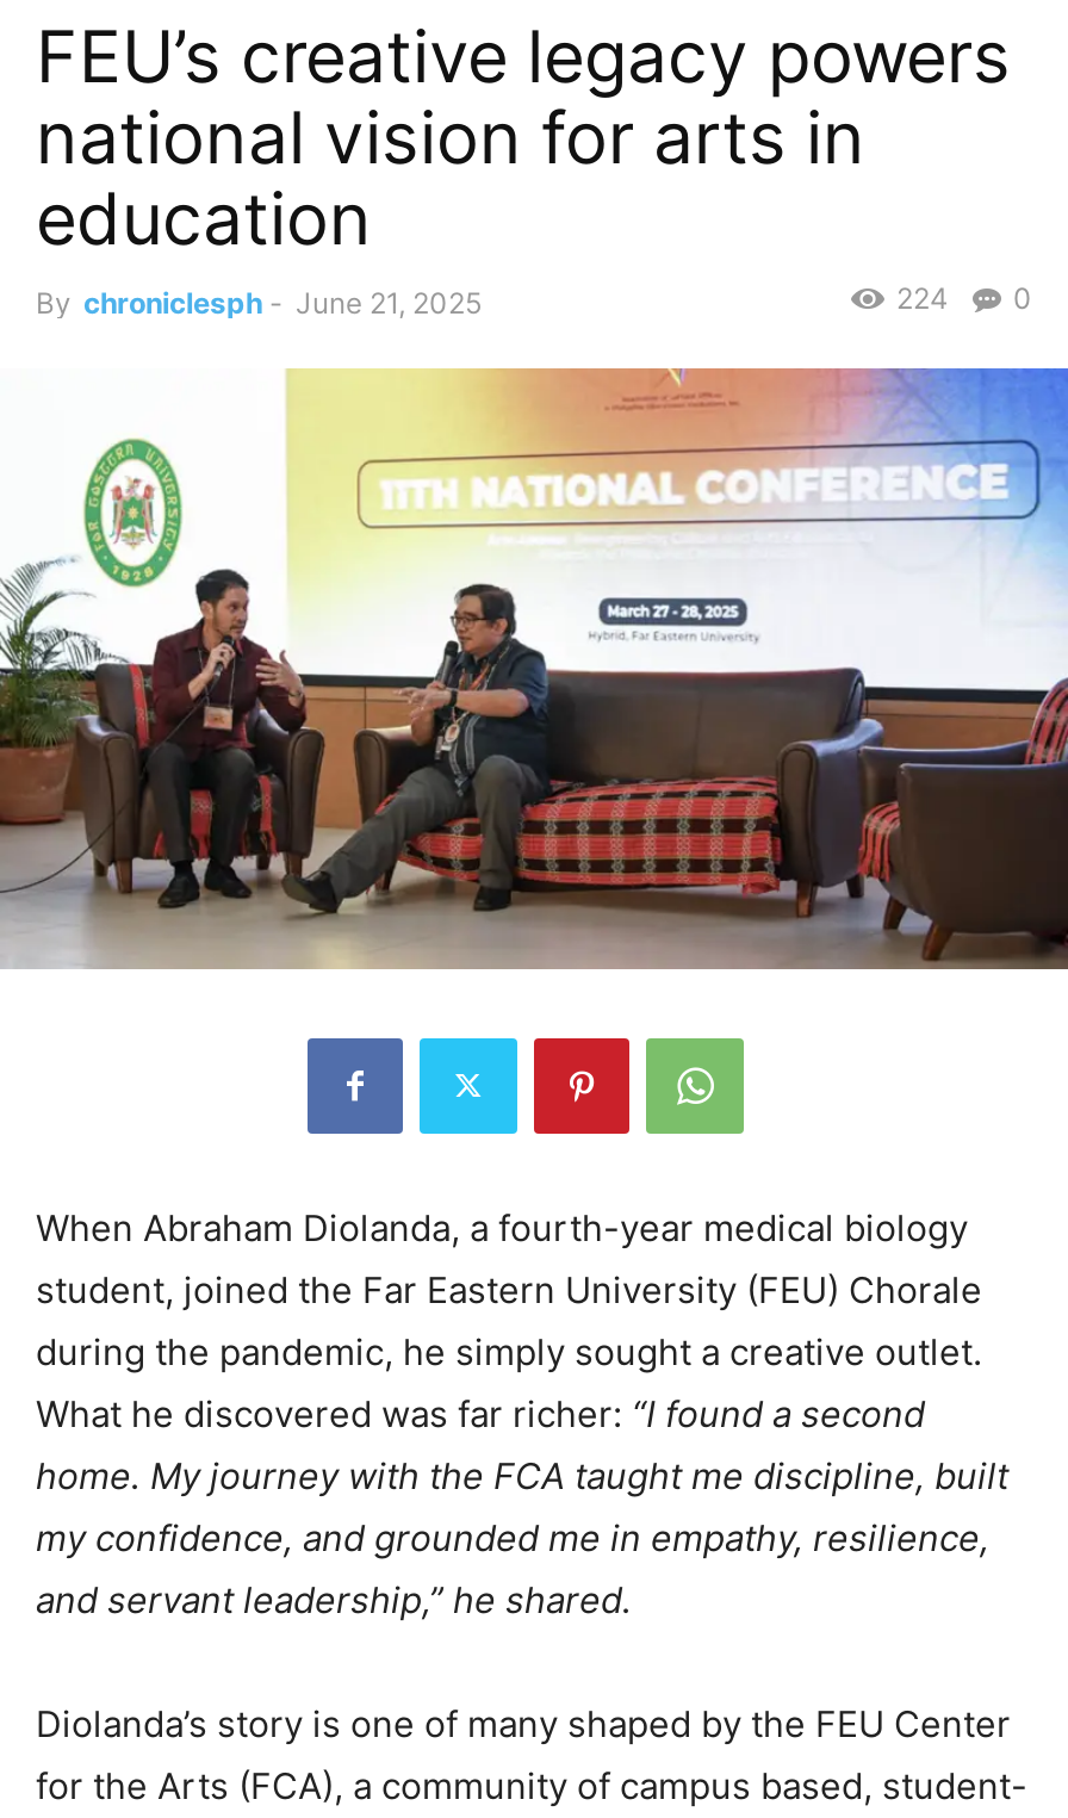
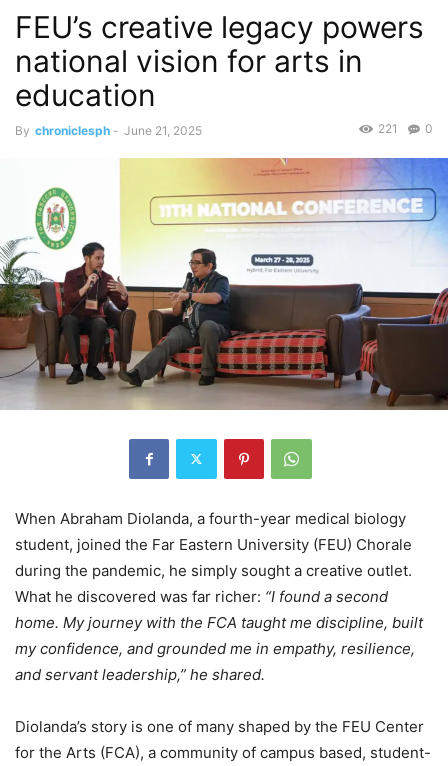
- 224 0
+ 221 0
